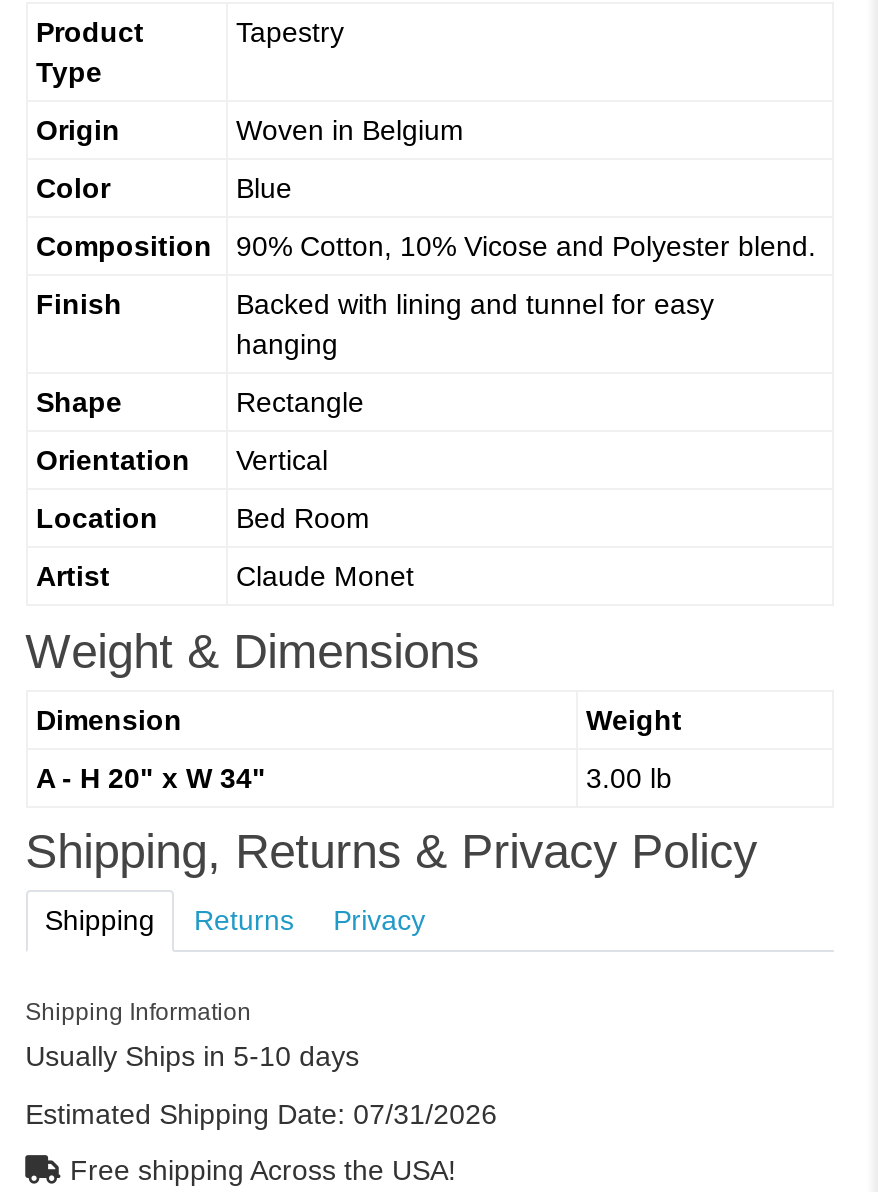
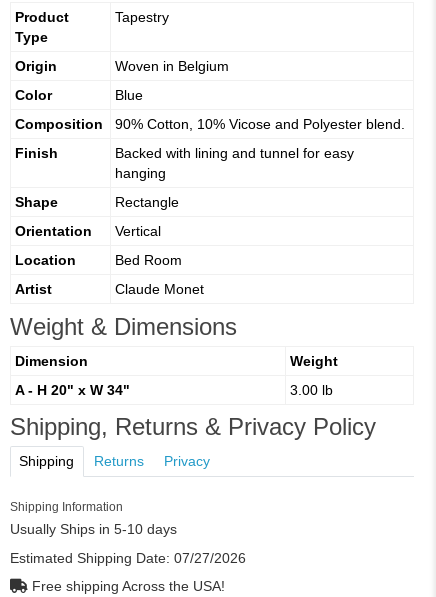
- Estimated Shipping Date: 07/31/2026
+ Estimated Shipping Date: 07/27/2026
